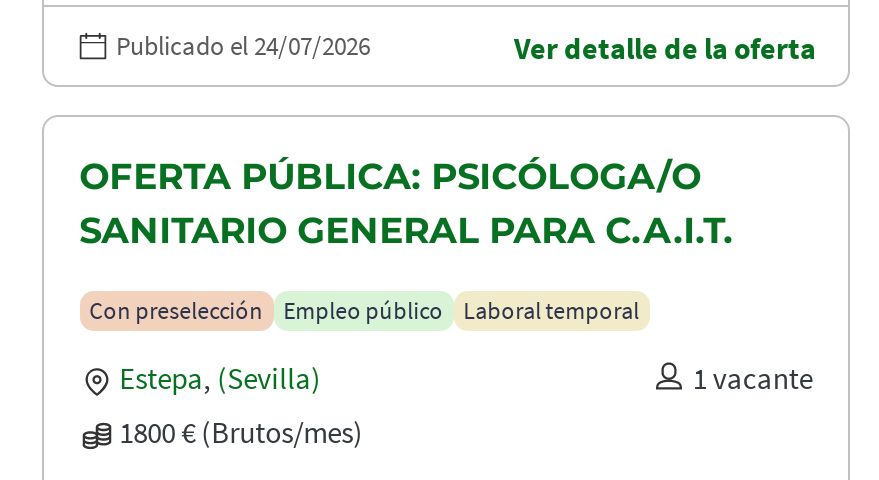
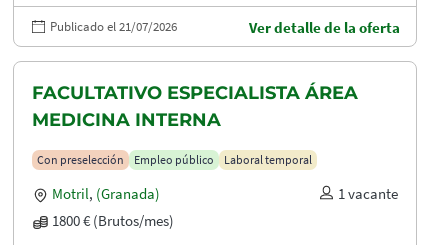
- Publicado el 24/07/2026
+ Publicado el 21/07/2026

- OFERTA PÚBLICA: PSICÓLOGA/O
- SANITARIO GENERAL PARA C.A.I.T.
+ FACULTATIVO ESPECIALISTA ÁREA
+ MEDICINA INTERNA

- Estepa, (Sevilla)
+ Motril, (Granada)
